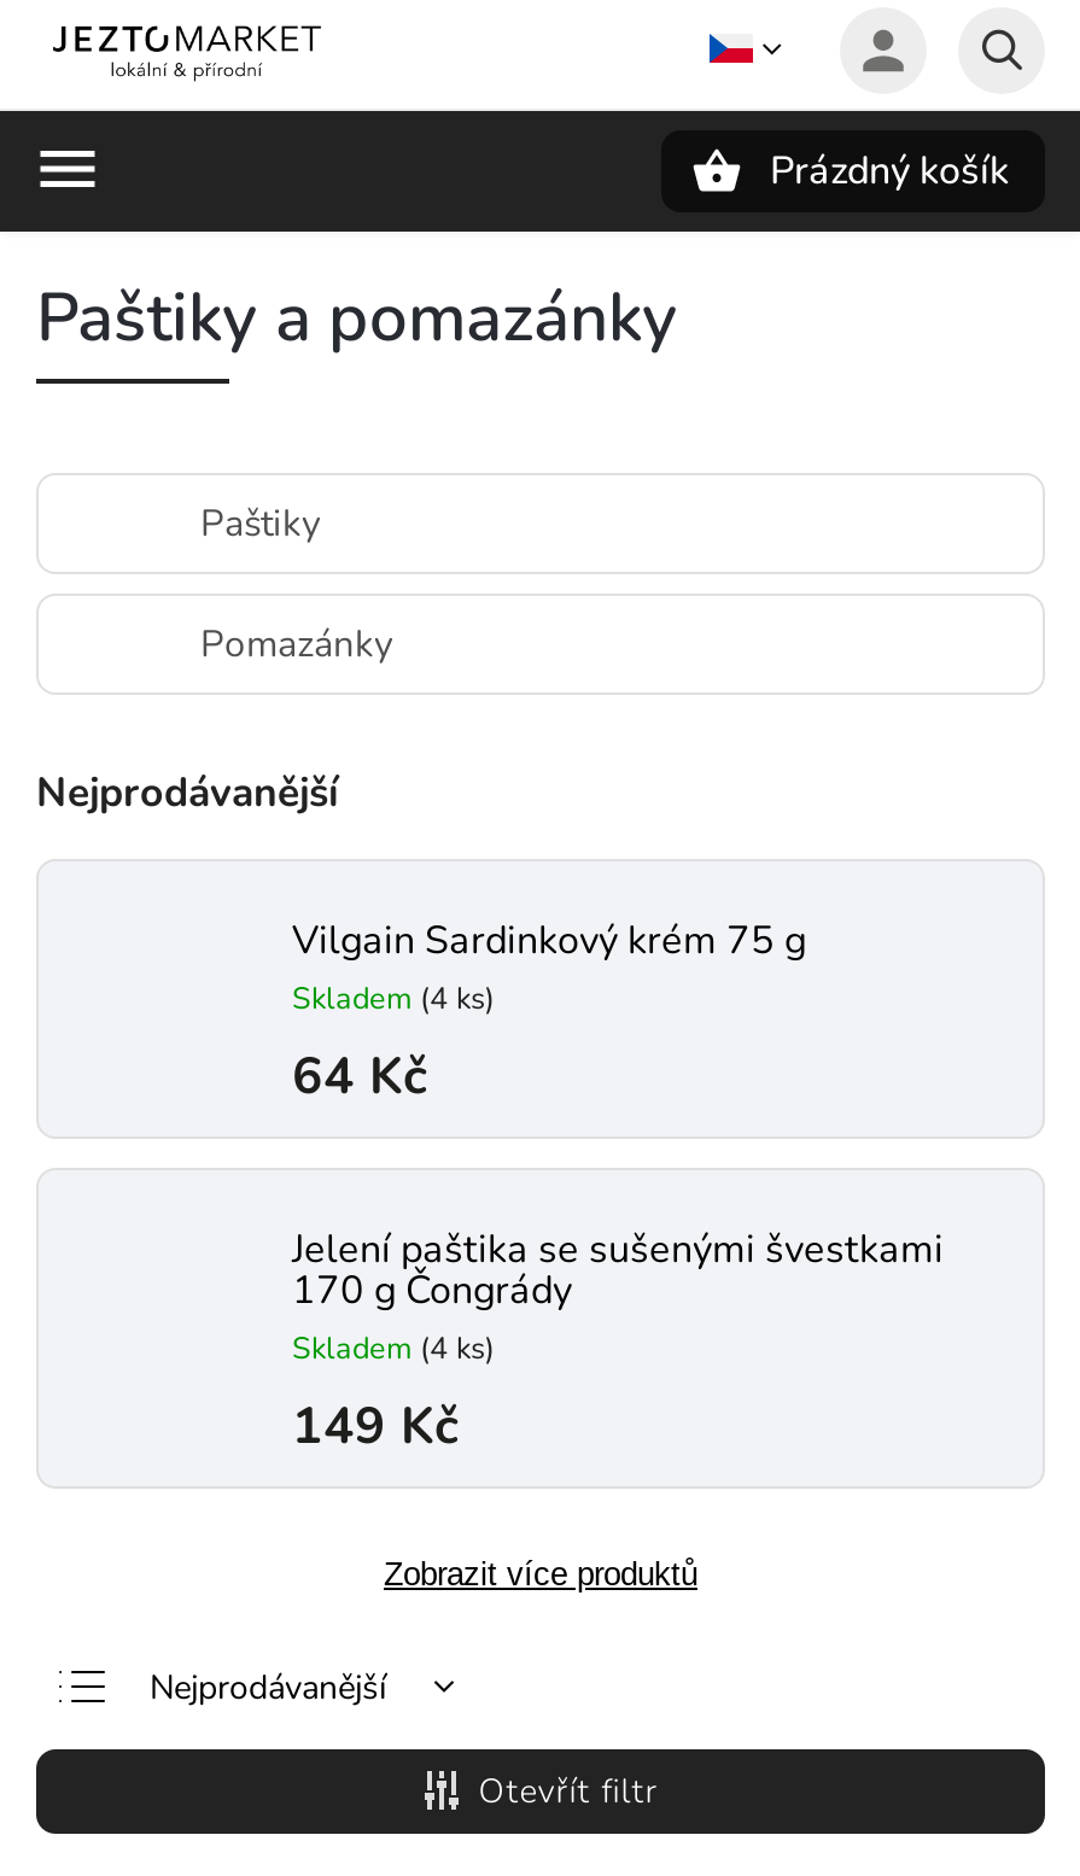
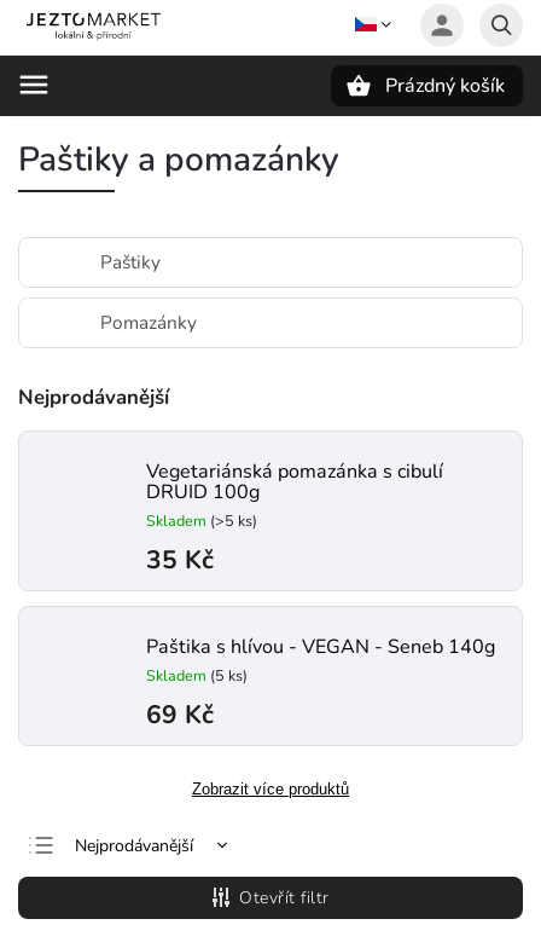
- Vilgain Sardinkový krém 75 g
- Skladem (4 ks)
- 64 Kč
+ Vegetariánská pomazánka s cibulí
+ DRUID 100g
+ Skladem (>5 ks)
+ 35 Kč

- Jelení paštika se sušenými švestkami
- 170 g Čongrády
- Skladem (4 ks)
- 149 Kč
+ Paštika s hlívou - VEGAN - Seneb 140g
+ Skladem (5 ks)
+ 69 Kč
